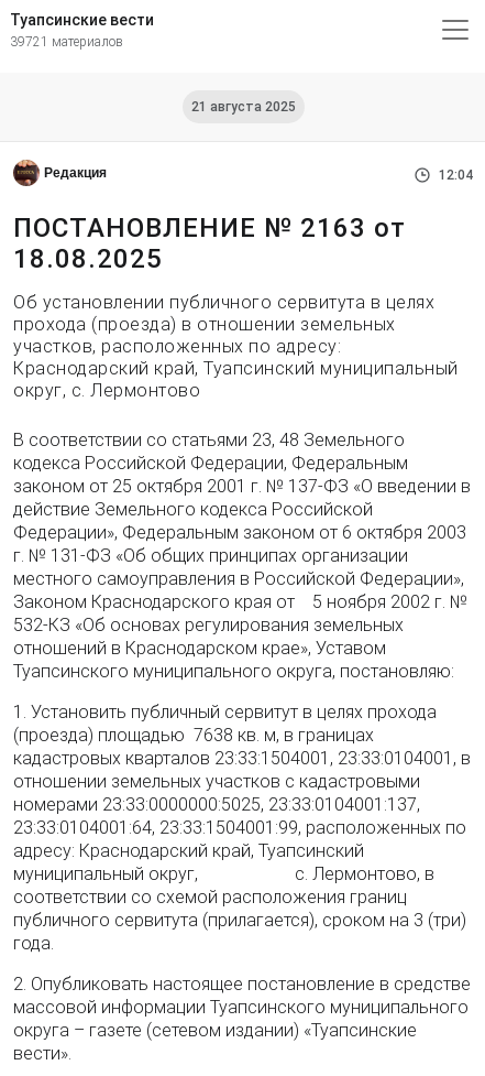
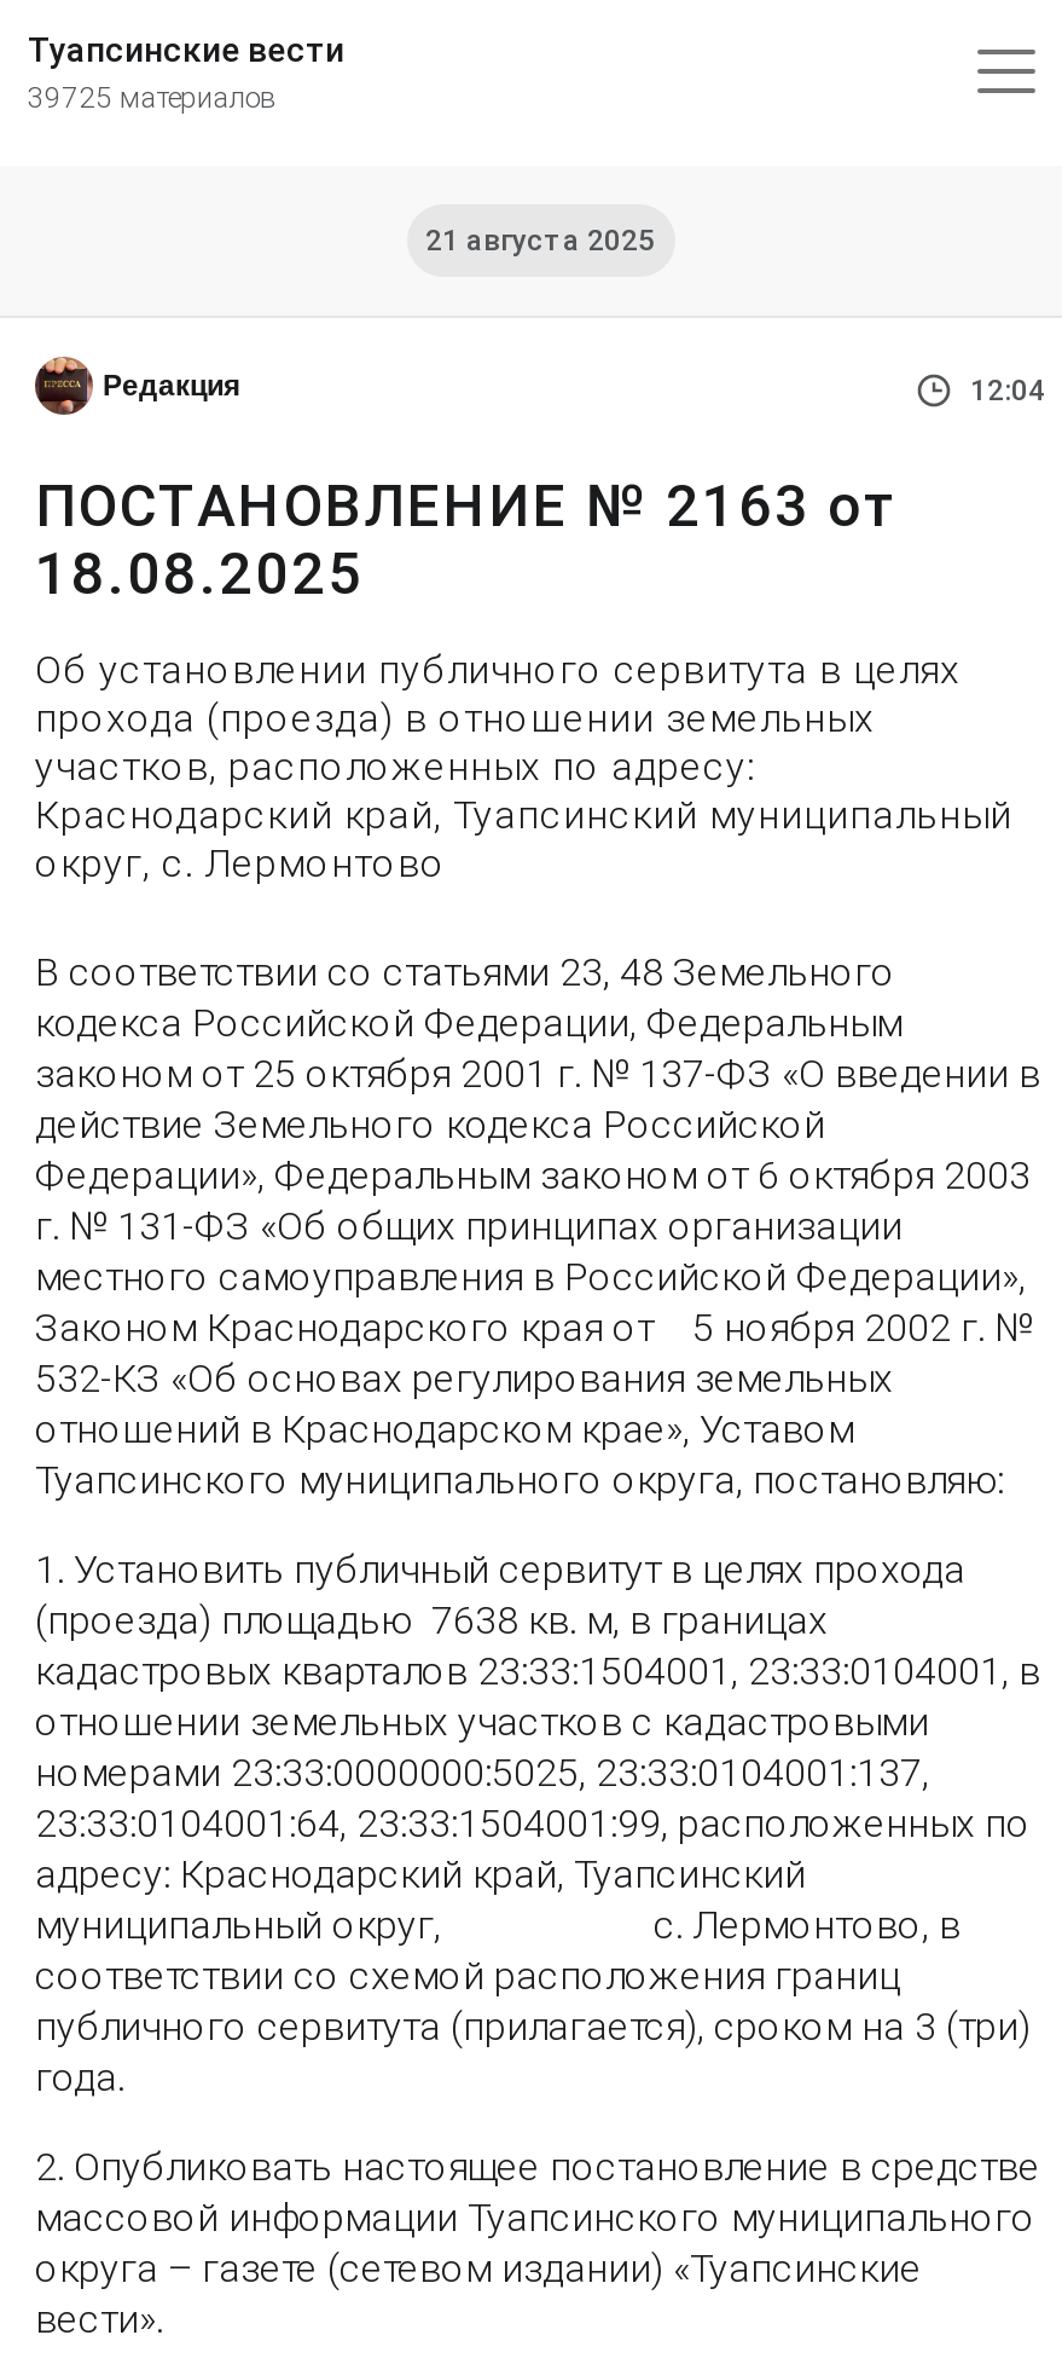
- 39721 материалов
+ 39725 материалов
